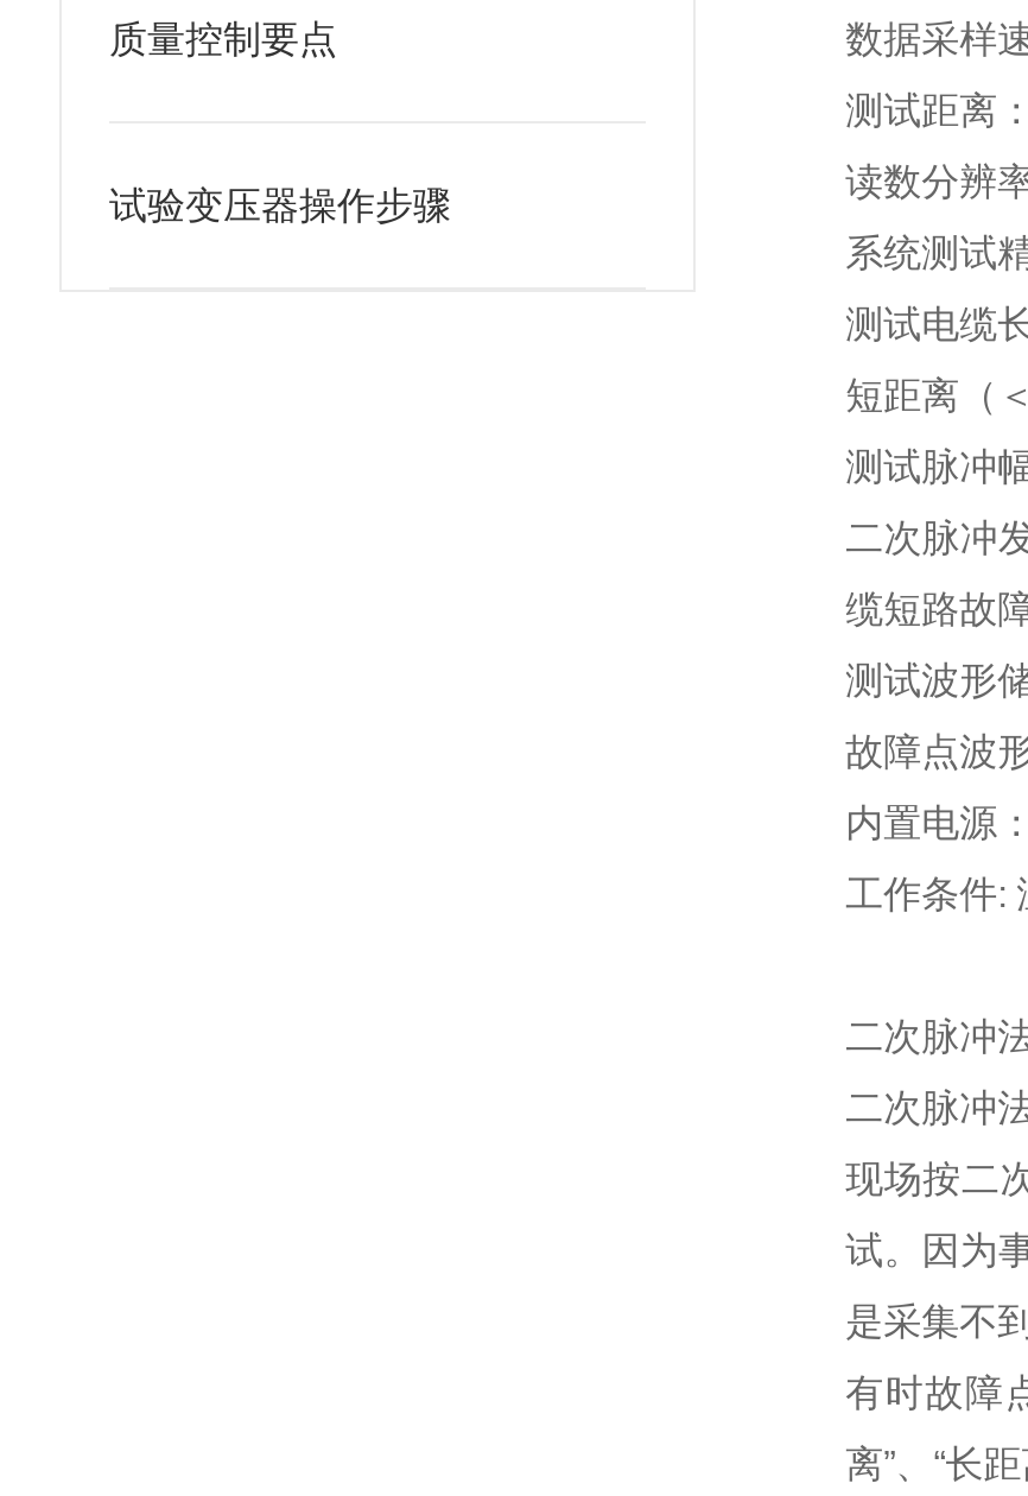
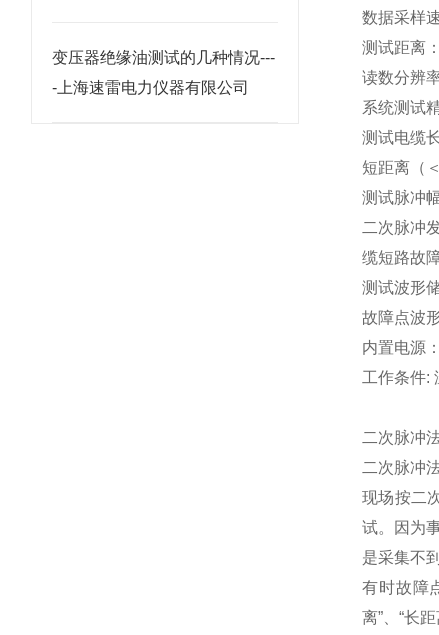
- 质量控制要点
+ 变压器绝缘油测试的几种情况---

- 试验变压器操作步骤
+ -上海速雷电力仪器有限公司
